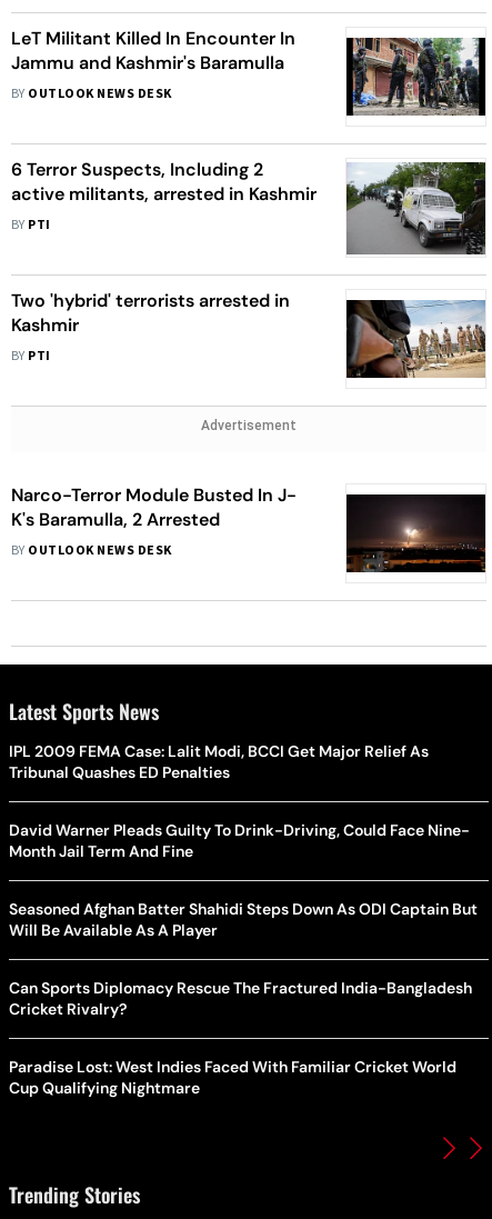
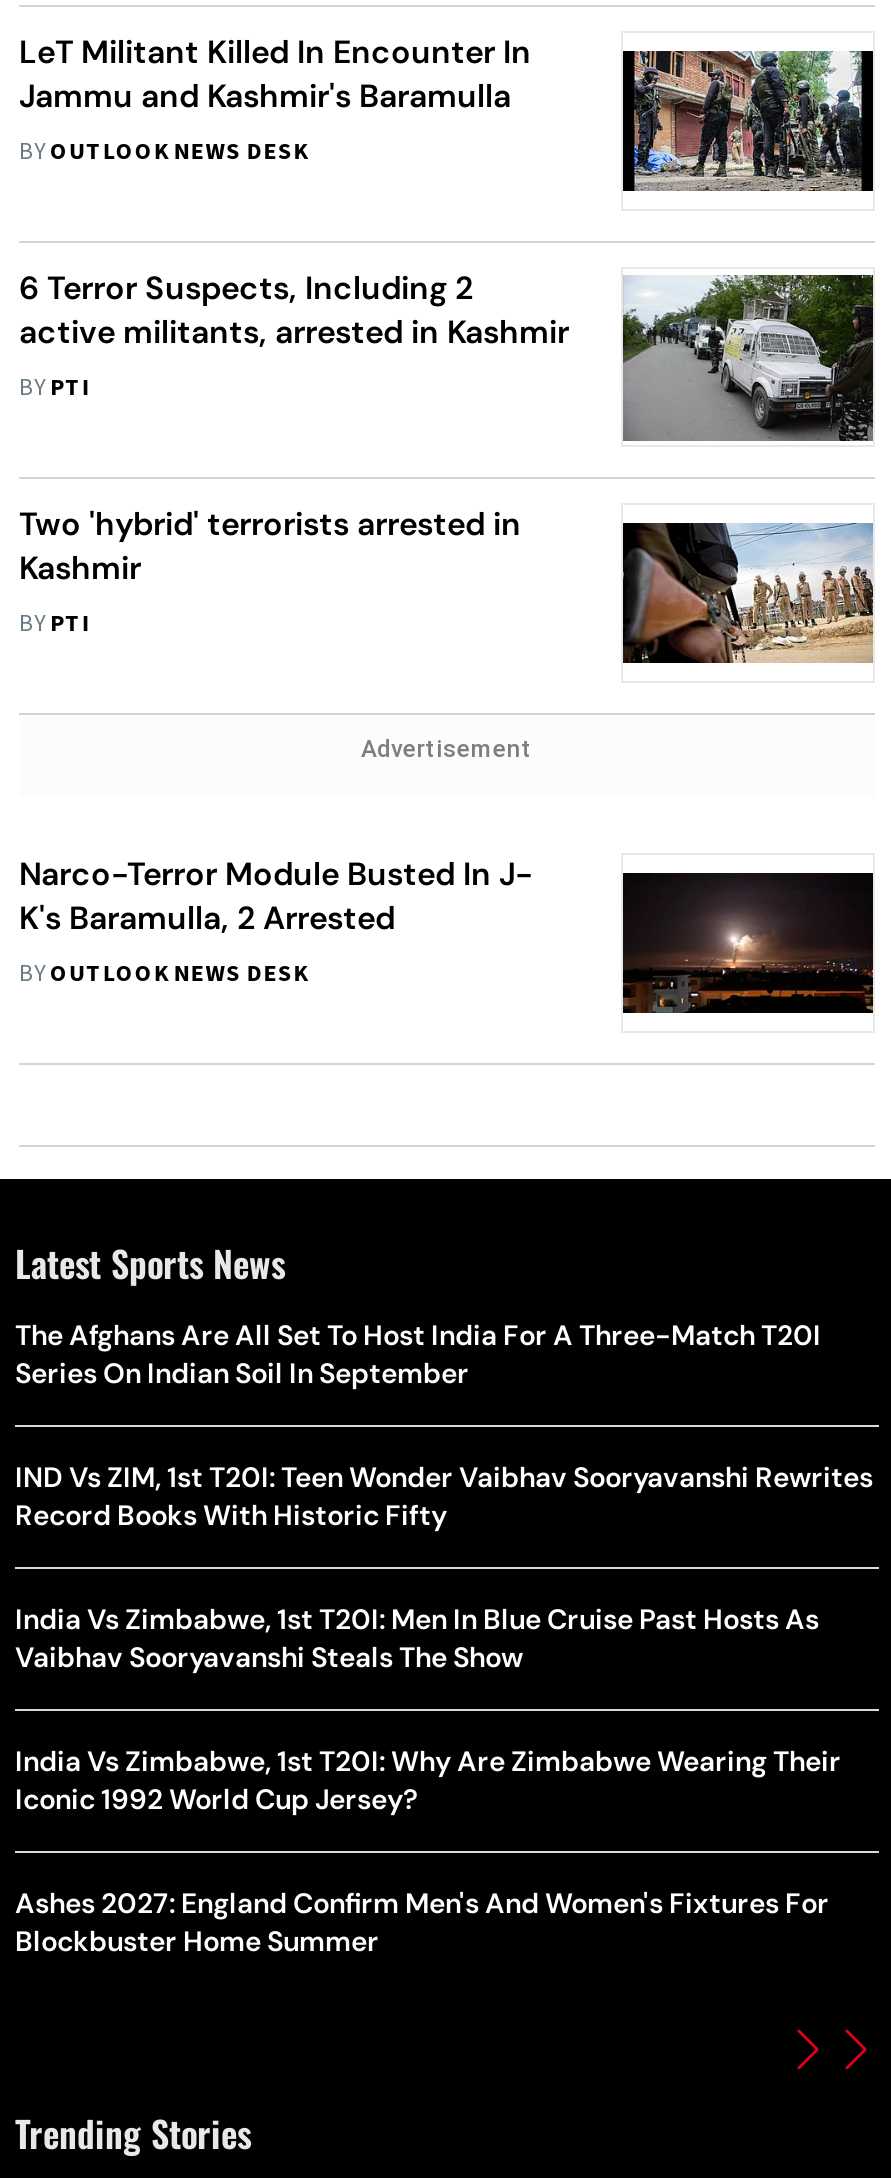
- IPL 2009 FEMA Case: Lalit Modi, BCCI Get Major Relief As
- Tribunal Quashes ED Penalties
+ The Afghans Are All Set To Host India For A Three-Match T20I
+ Series On Indian Soil In September

- David Warner Pleads Guilty To Drink-Driving, Could Face Nine-
- Month Jail Term And Fine
+ IND Vs ZIM, 1st T20I: Teen Wonder Vaibhav Sooryavanshi Rewrites
+ Record Books With Historic Fifty

- Seasoned Afghan Batter Shahidi Steps Down As ODI Captain But
- Will Be Available As A Player
+ India Vs Zimbabwe, 1st T20I: Men In Blue Cruise Past Hosts As
+ Vaibhav Sooryavanshi Steals The Show

- Can Sports Diplomacy Rescue The Fractured India-Bangladesh
- Cricket Rivalry?
+ India Vs Zimbabwe, 1st T20I: Why Are Zimbabwe Wearing Their
+ Iconic 1992 World Cup Jersey?

- Paradise Lost: West Indies Faced With Familiar Cricket World
- Cup Qualifying Nightmare
+ Ashes 2027: England Confirm Men's And Women's Fixtures For
+ Blockbuster Home Summer
